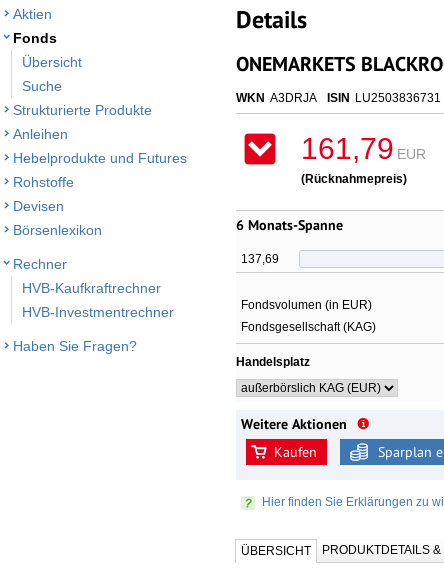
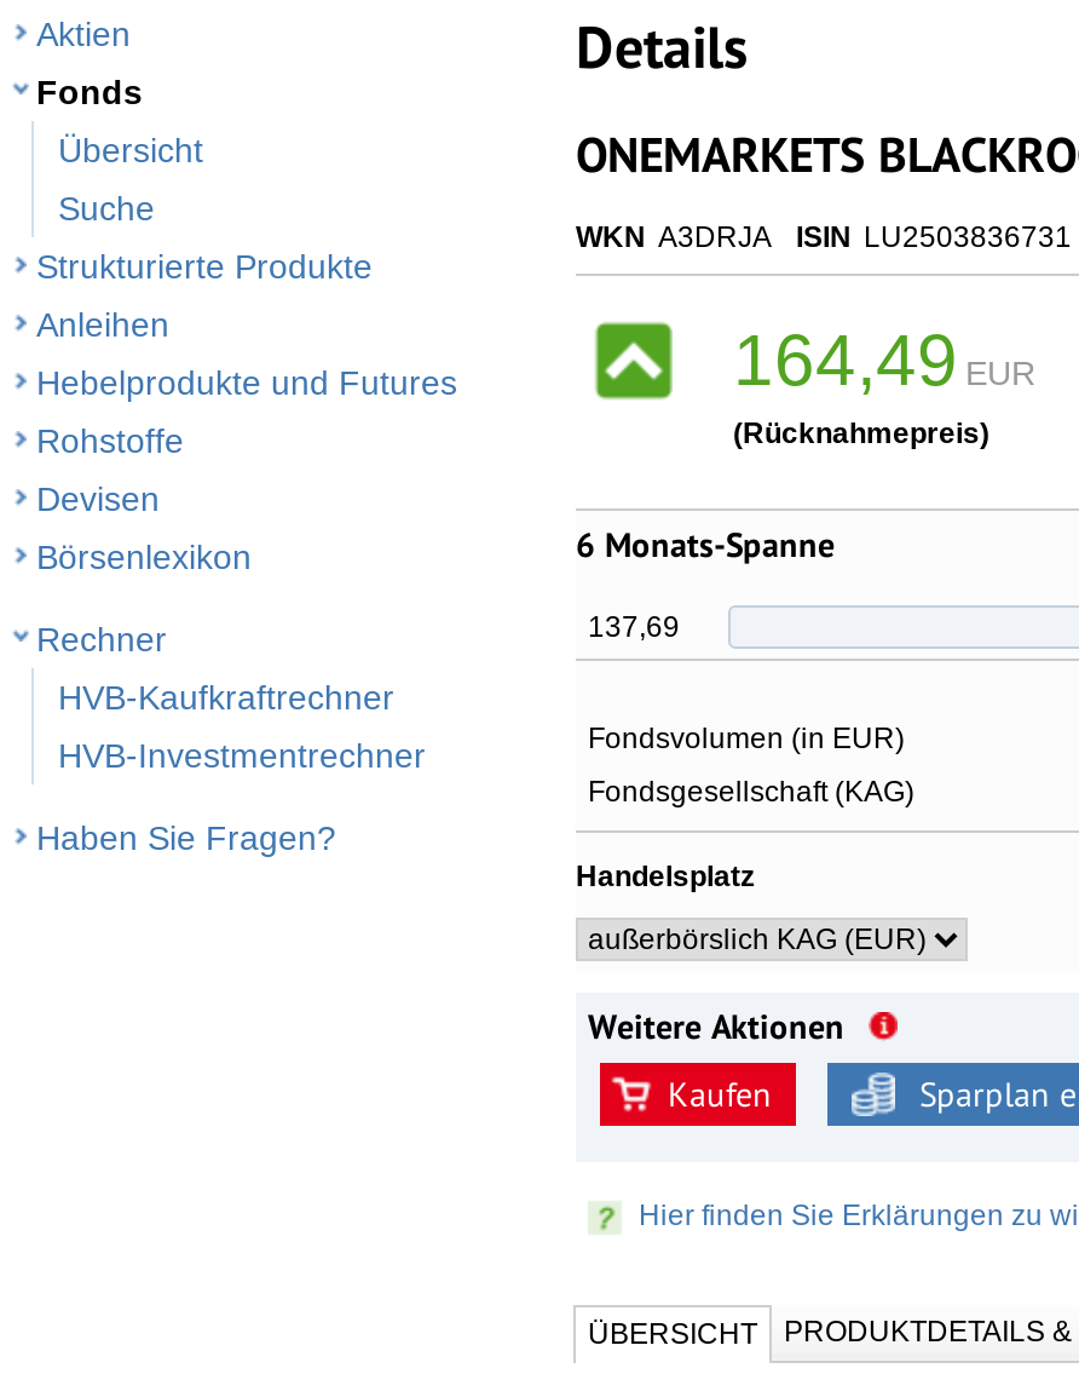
- [image]
- 161,79 EUR
+ [image]
+ 164,49 EUR
